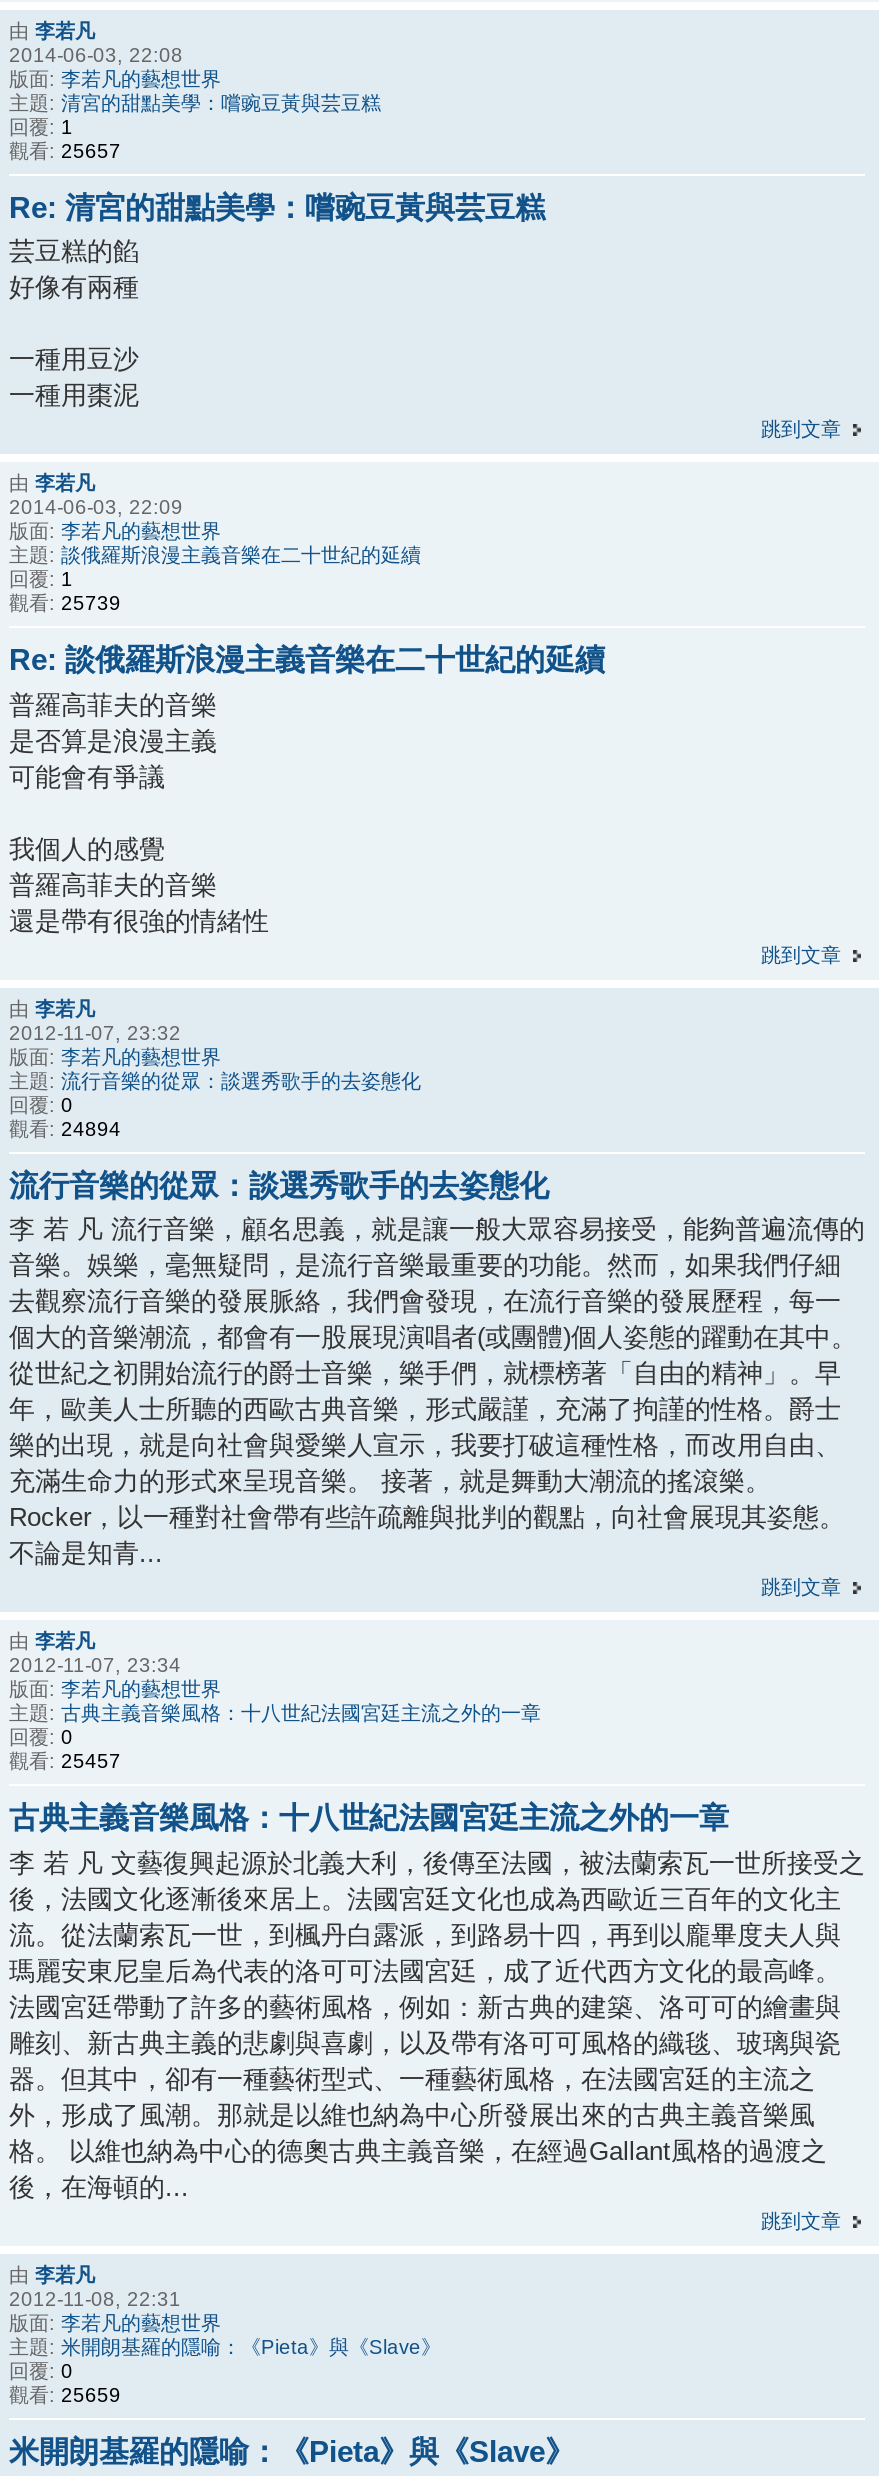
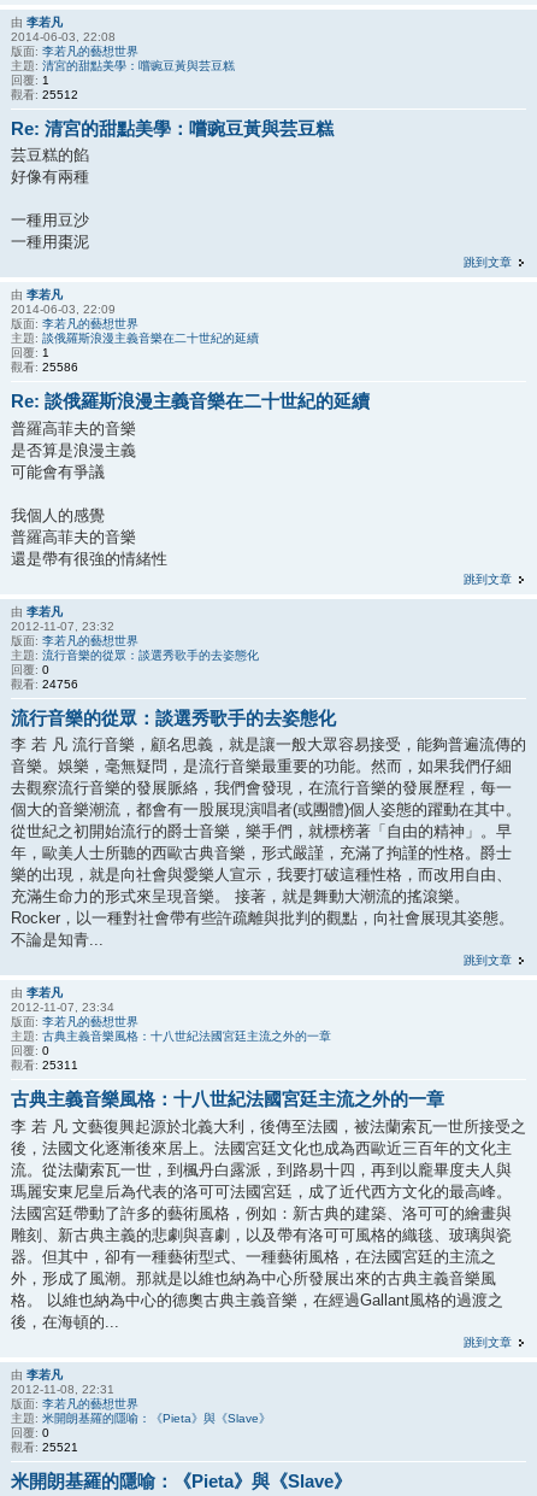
- 觀看: 25657
+ 觀看: 25512

- 觀看: 25739
+ 觀看: 25586

- 觀看: 24894
+ 觀看: 24756

- 觀看: 25457
+ 觀看: 25311

- 觀看: 25659
+ 觀看: 25521
